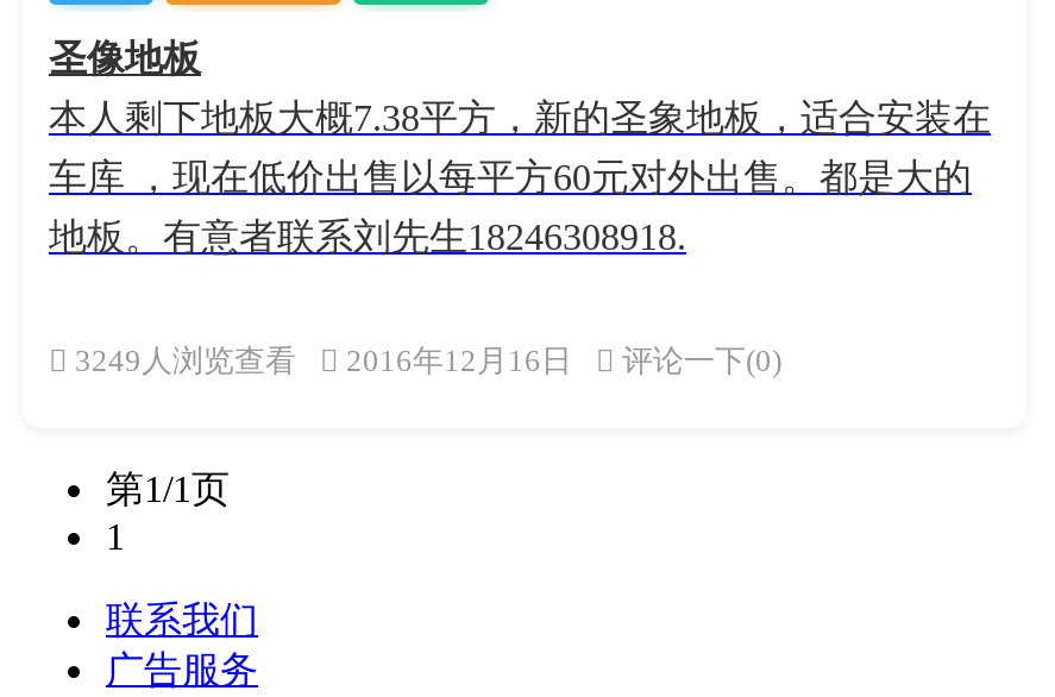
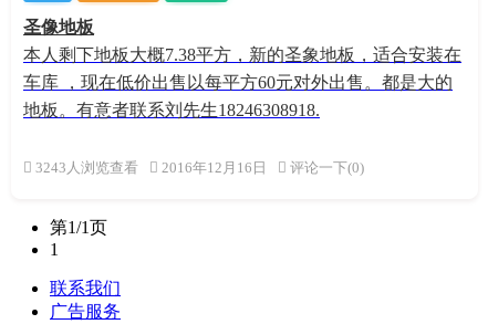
- 3249人浏览查看 2016年12月16日 评论一下(0)
+ 3243人浏览查看 2016年12月16日 评论一下(0)
